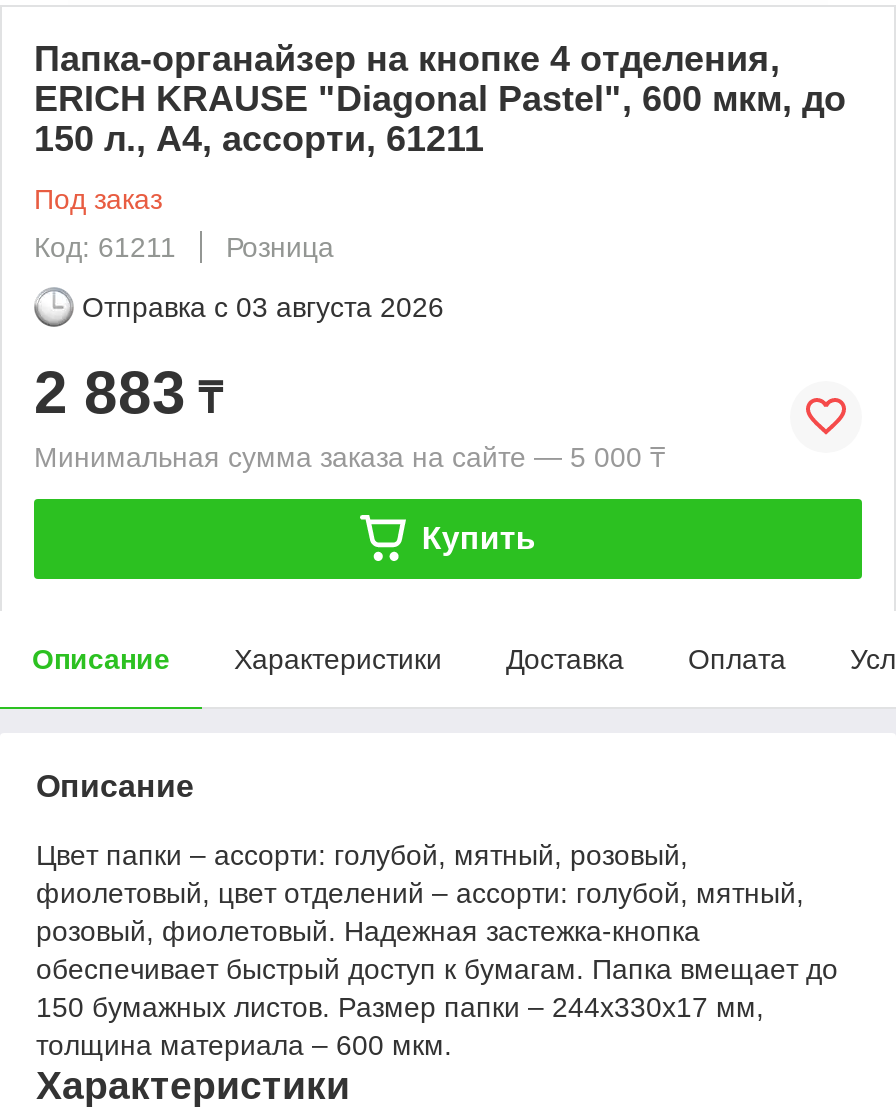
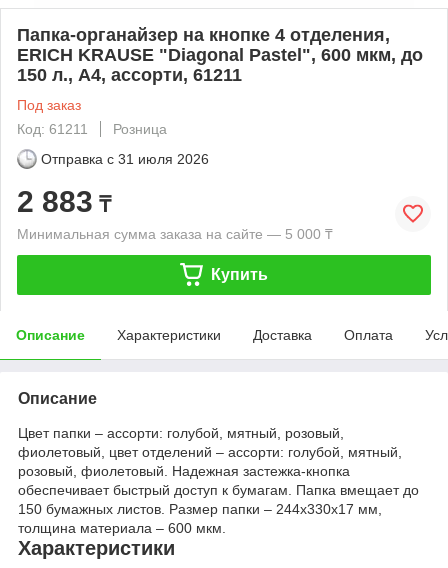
- Отправка с 03 августа 2026
+ Отправка с 31 июля 2026
